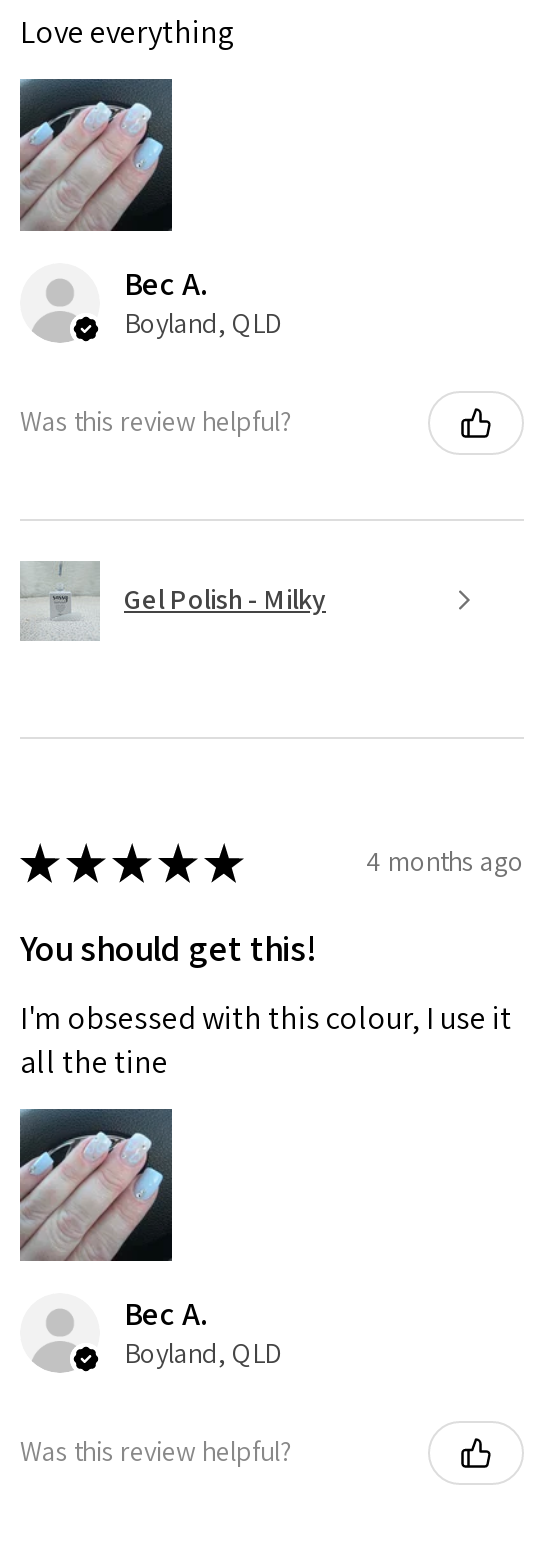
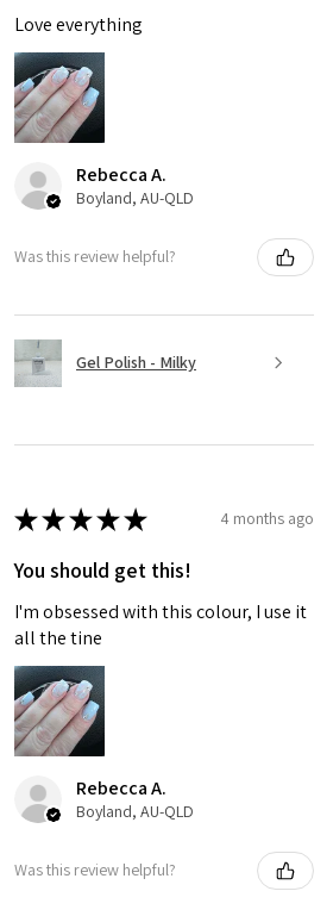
- Bec A.
+ Rebecca A.

- Boyland, QLD
+ Boyland, AU-QLD

- Bec A.
+ Rebecca A.

- Boyland, QLD
+ Boyland, AU-QLD
